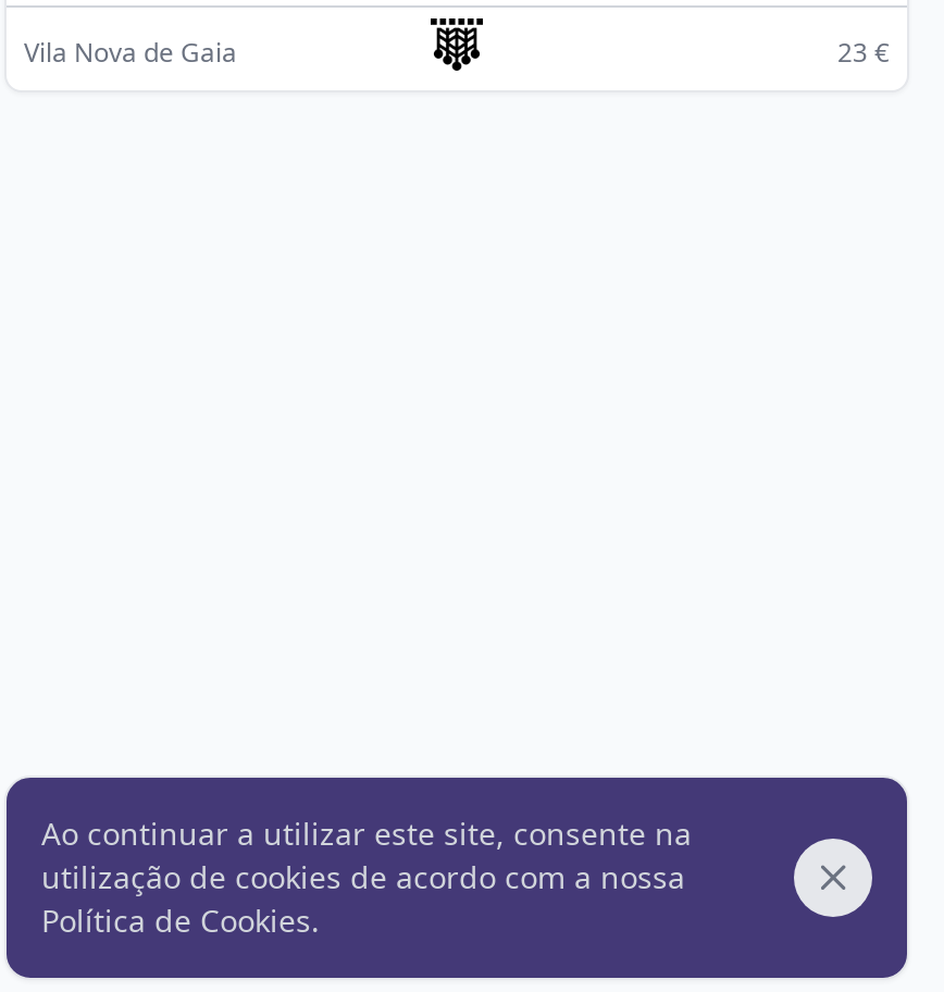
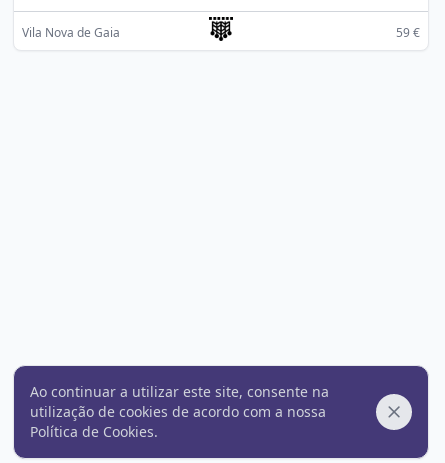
- 23 €
+ 59 €
